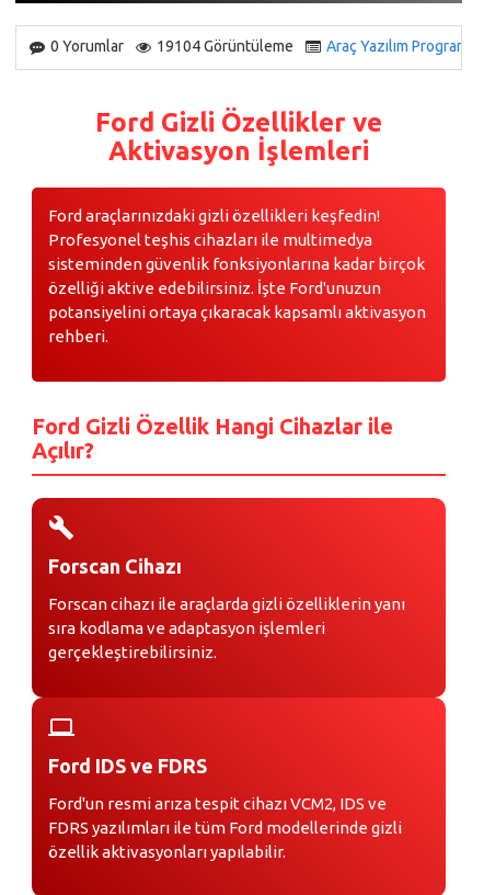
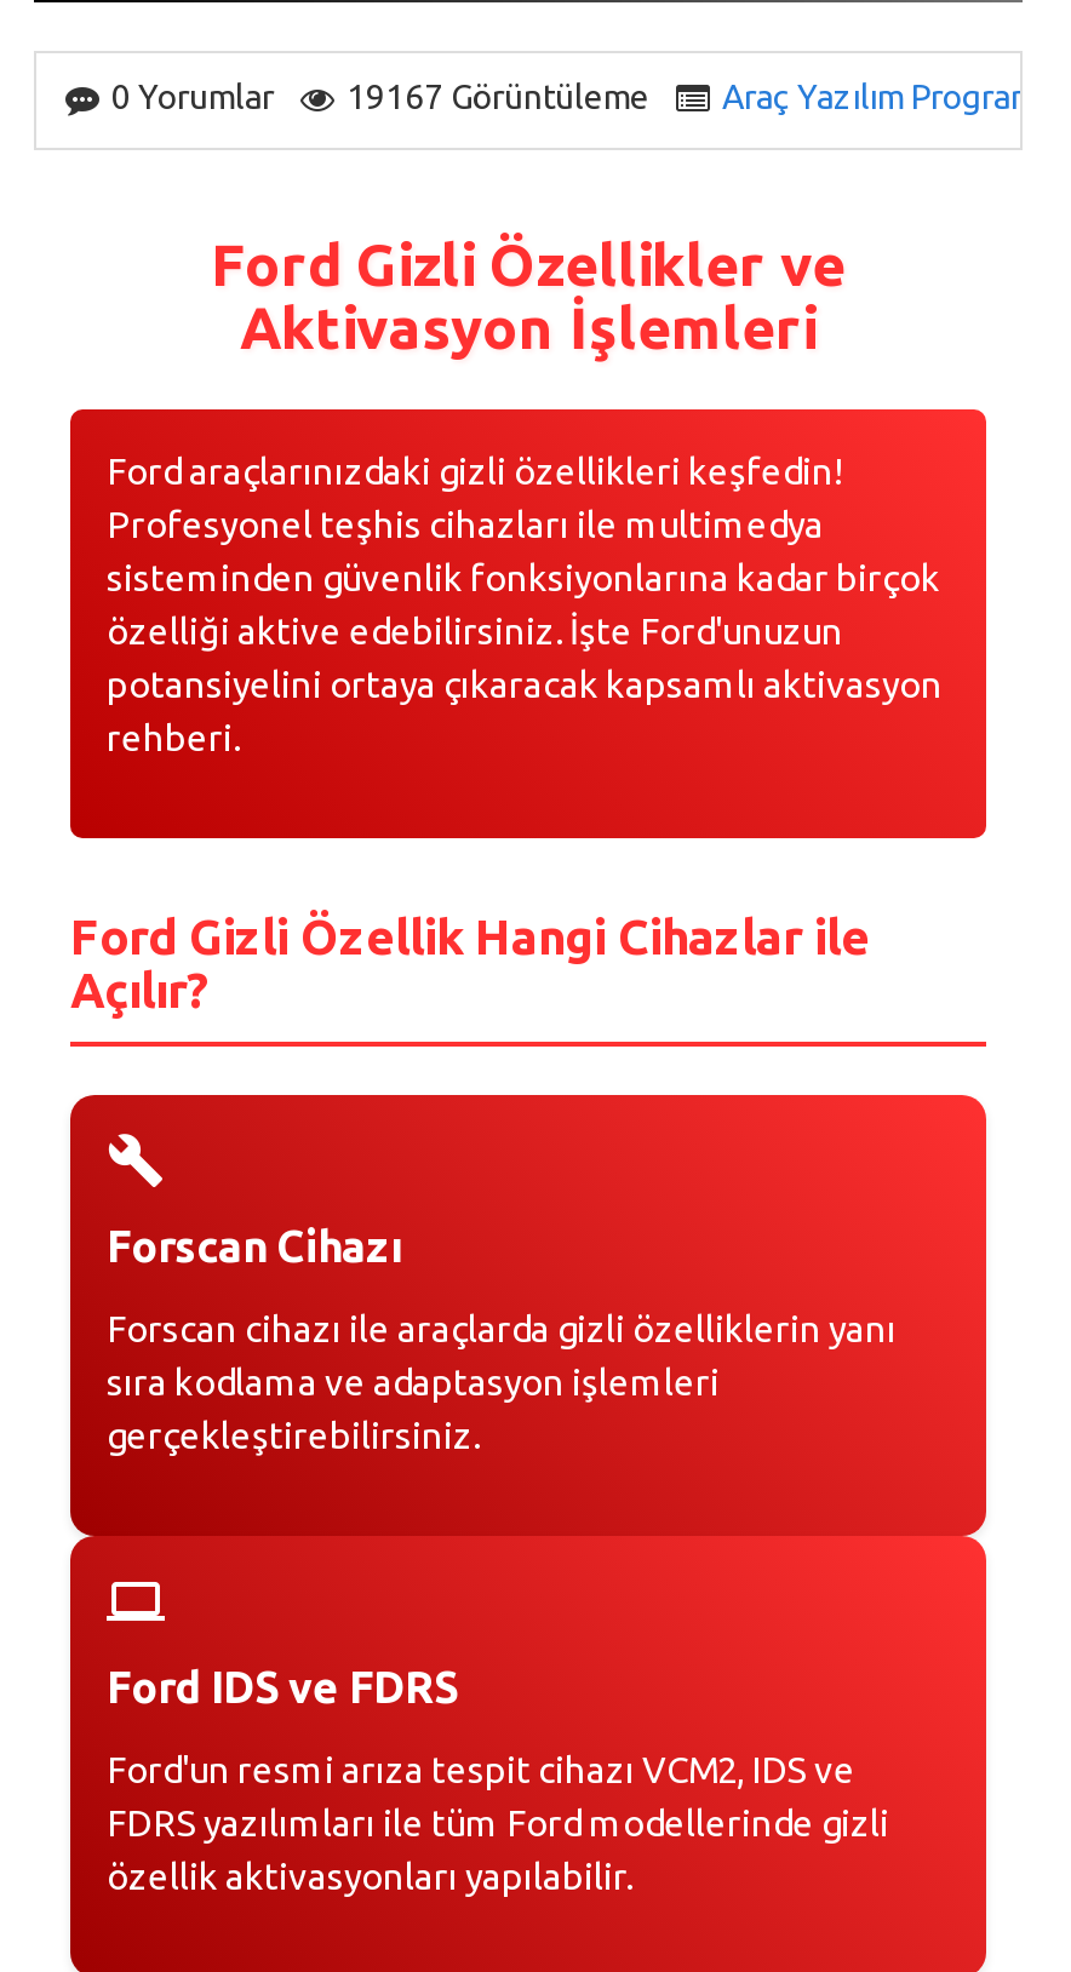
- 19104 Görüntüleme
+ 19167 Görüntüleme
